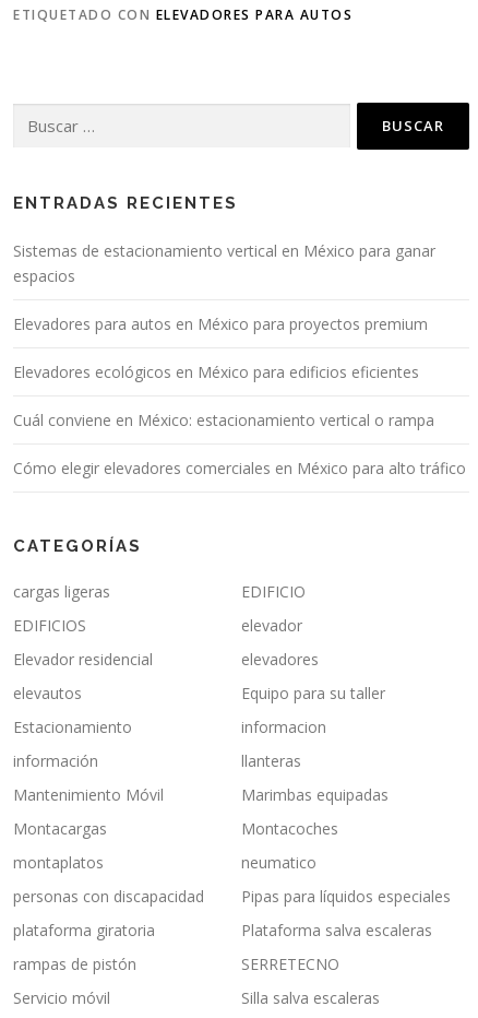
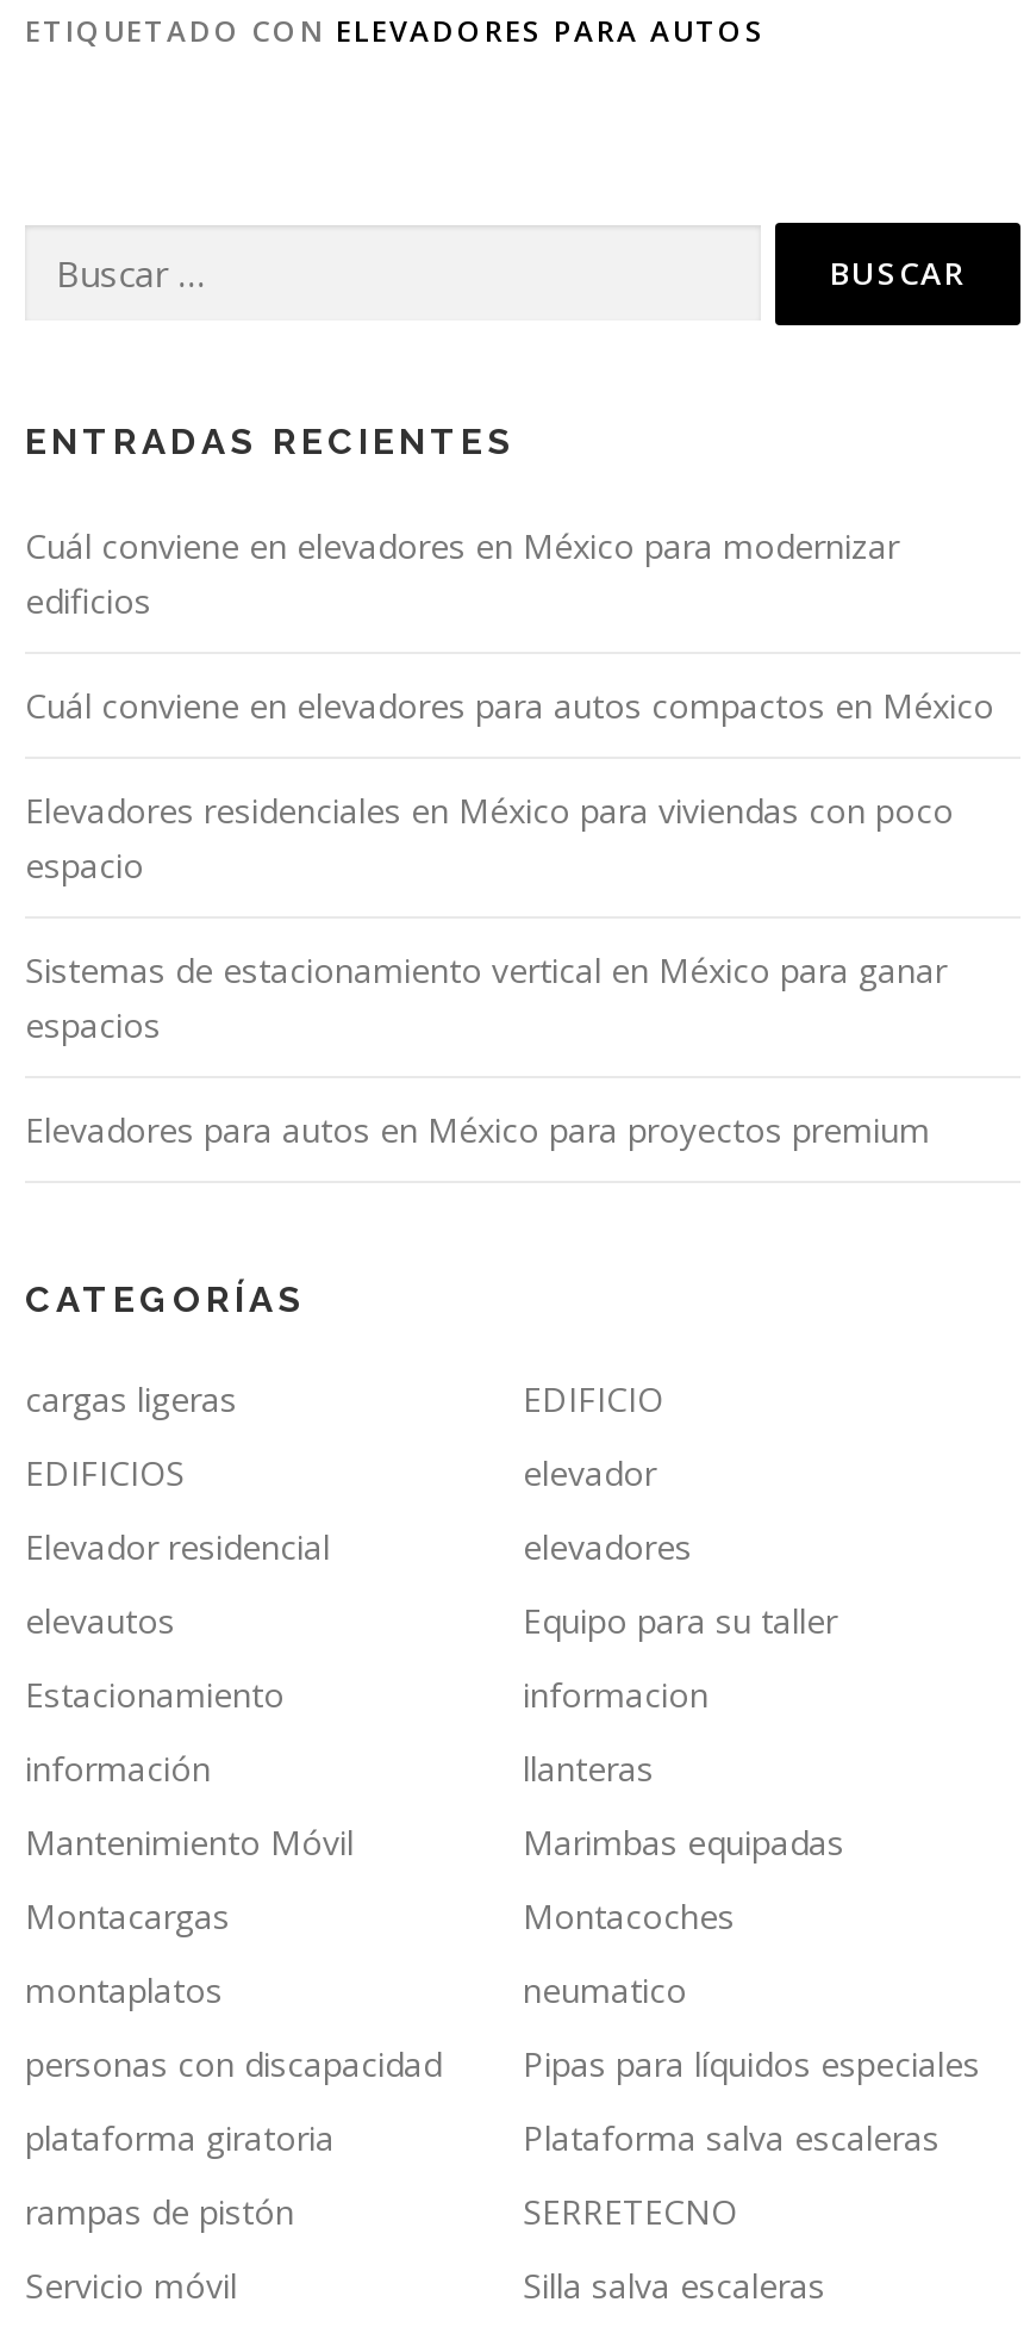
+ Cuál conviene en elevadores en México para modernizar
+ edificios
+ Cuál conviene en elevadores para autos compactos en México
+ Elevadores residenciales en México para viviendas con poco
+ espacio

moved down: Sistemas de estacionamiento vertical en México para ganar | espacios | Elevadores para autos en México para proyectos premium

- Elevadores ecológicos en México para edificios eficientes
- Cuál conviene en México: estacionamiento vertical o rampa
- Cómo elegir elevadores comerciales en México para alto tráfico
